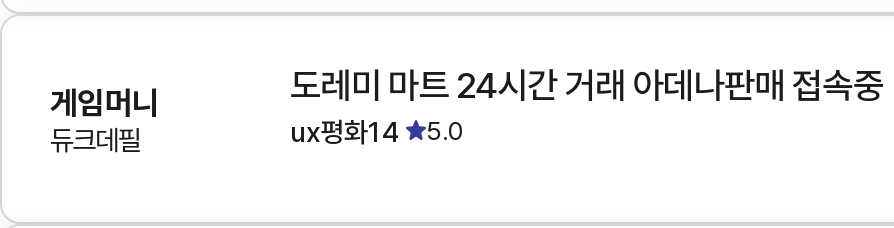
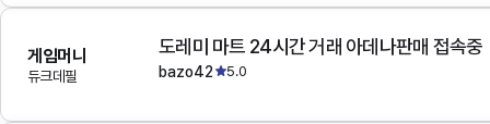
- ux평화14 5.0
+ bazo42 5.0
